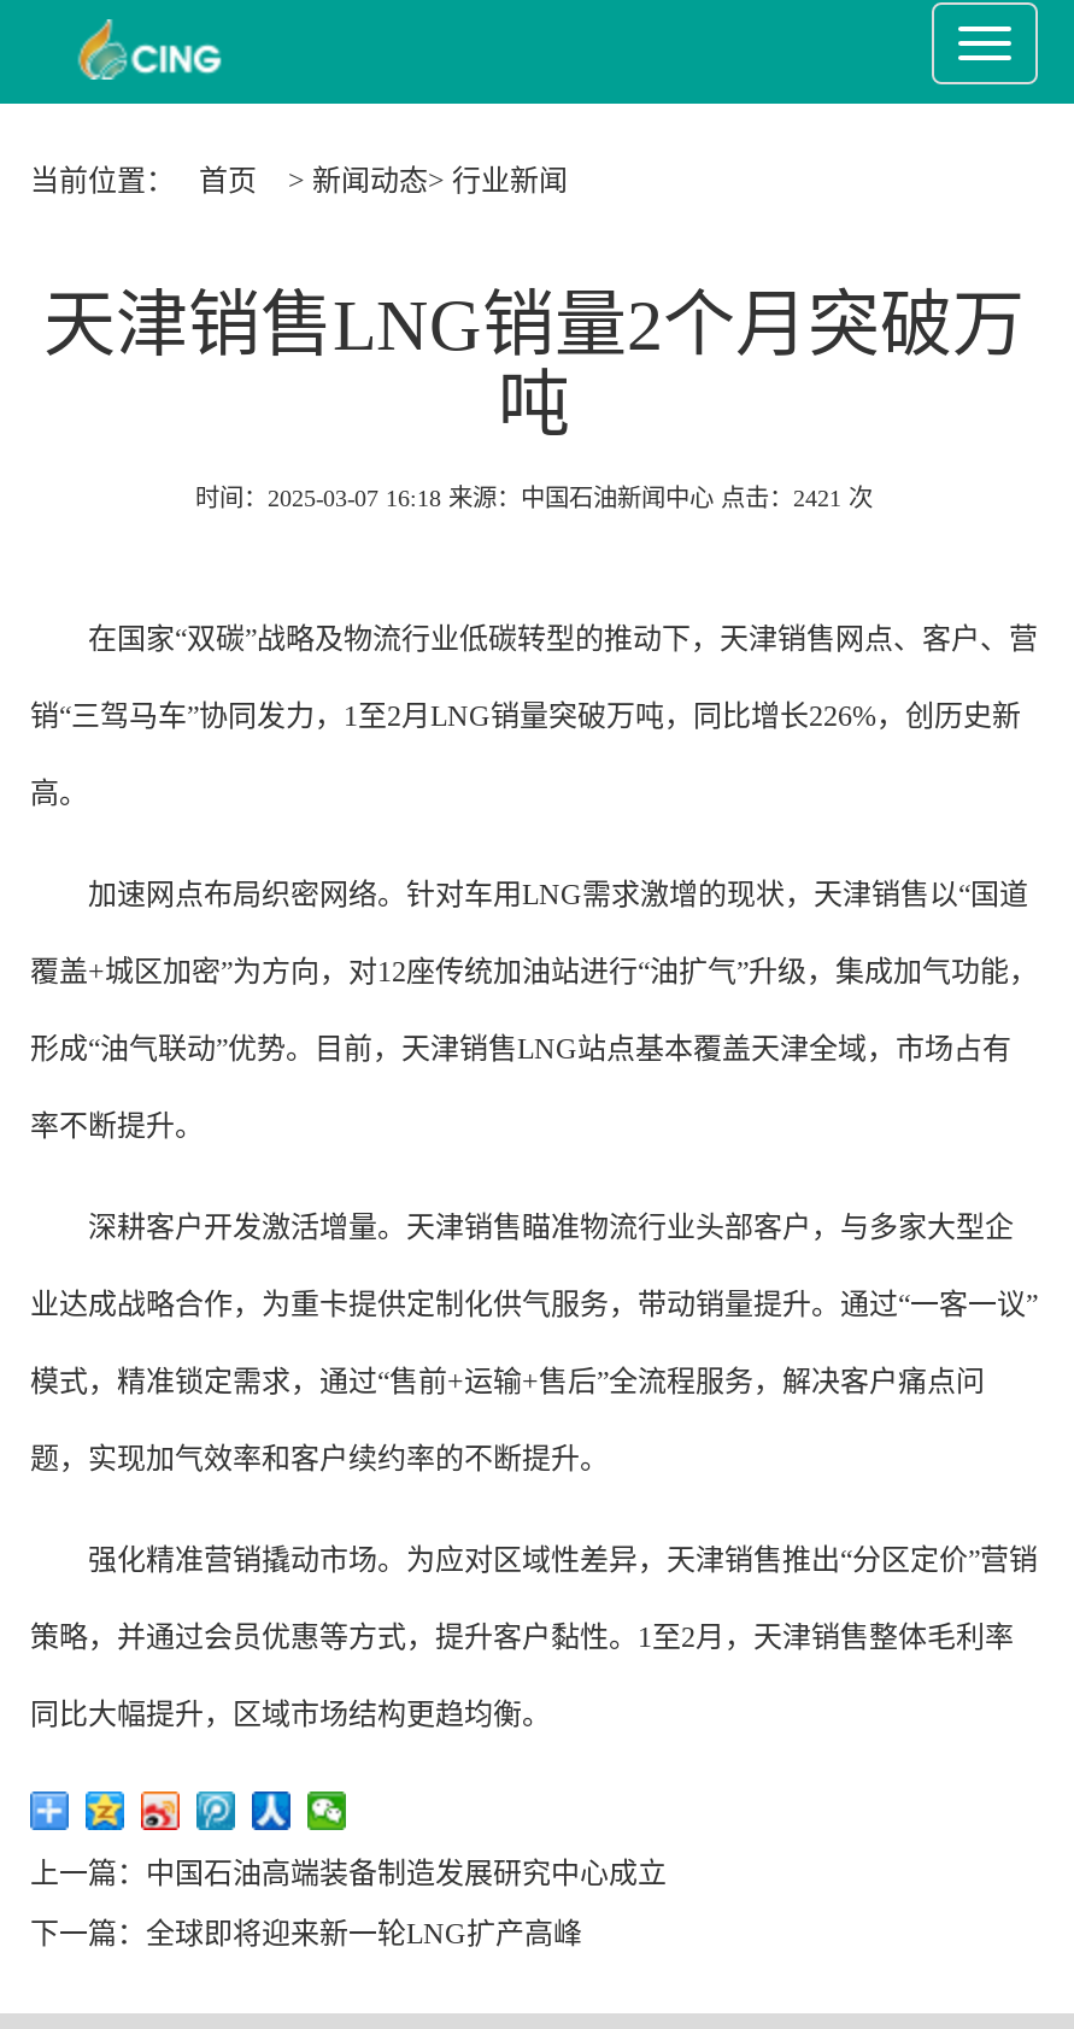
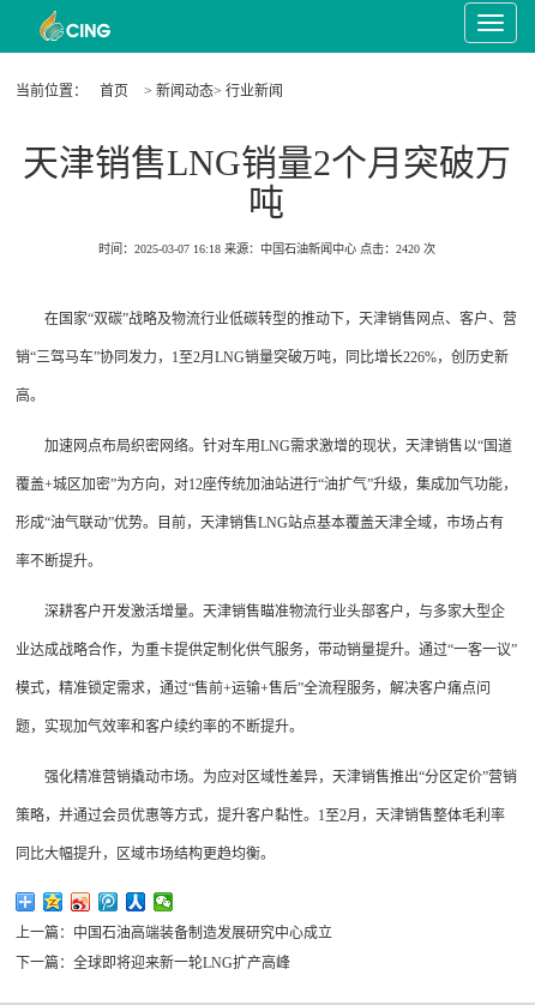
- 时间：2025-03-07 16:18 来源：中国石油新闻中心 点击：2421 次
+ 时间：2025-03-07 16:18 来源：中国石油新闻中心 点击：2420 次
